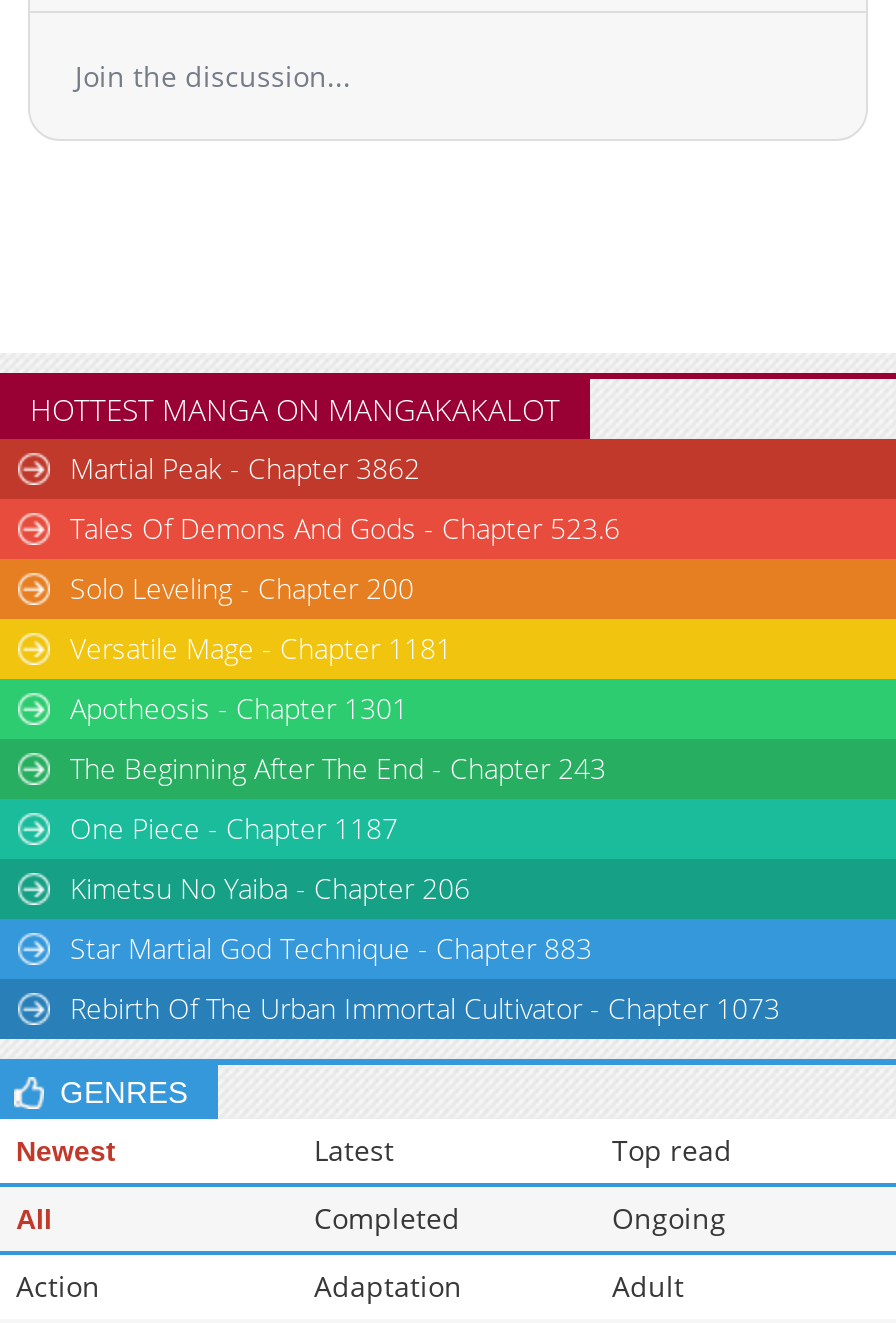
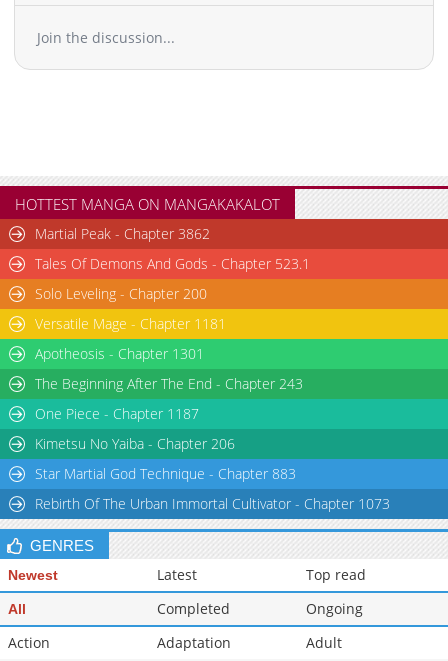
- Tales Of Demons And Gods - Chapter 523.6
+ Tales Of Demons And Gods - Chapter 523.1
